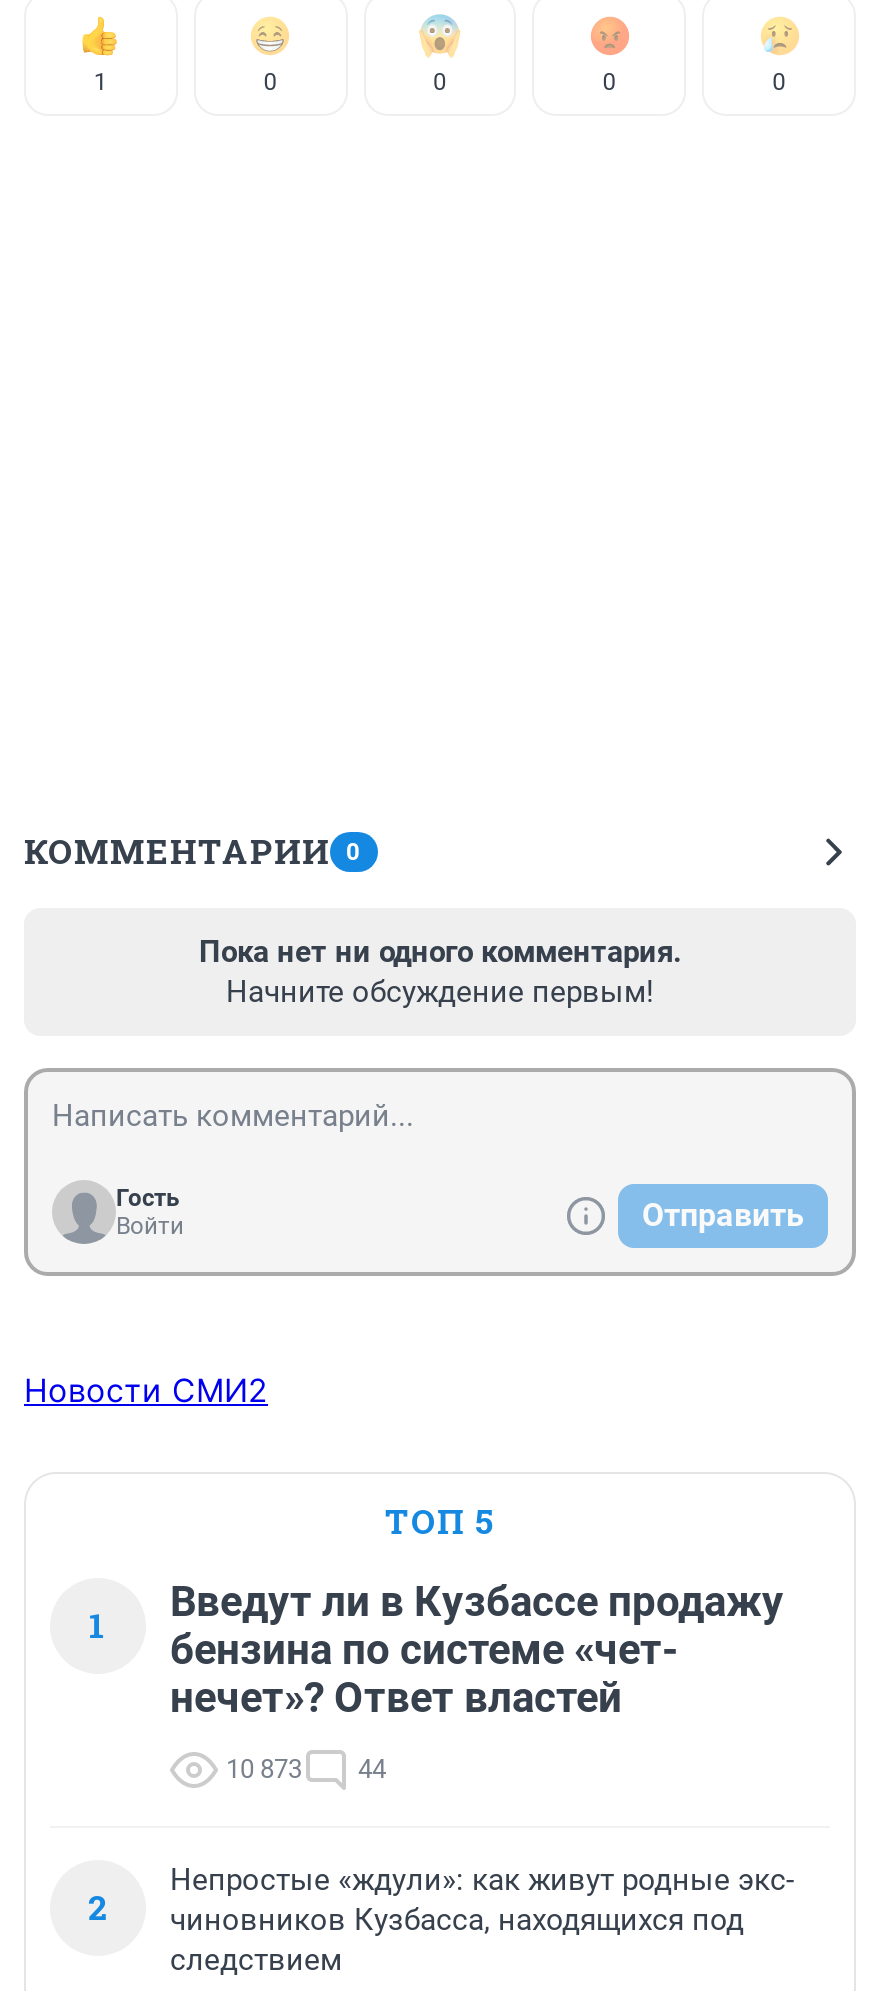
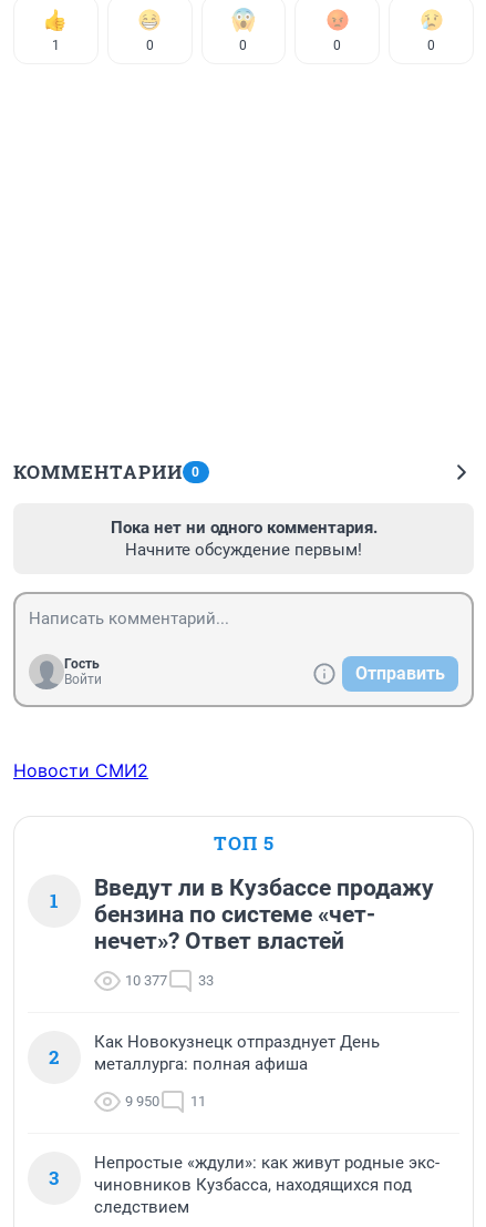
+ Как Новокузнецк отпразднует День
+ металлурга: полная афиша
+ 9 950
+ 11
+ 3

- 10 873
+ 10 377

- 44
+ 33
